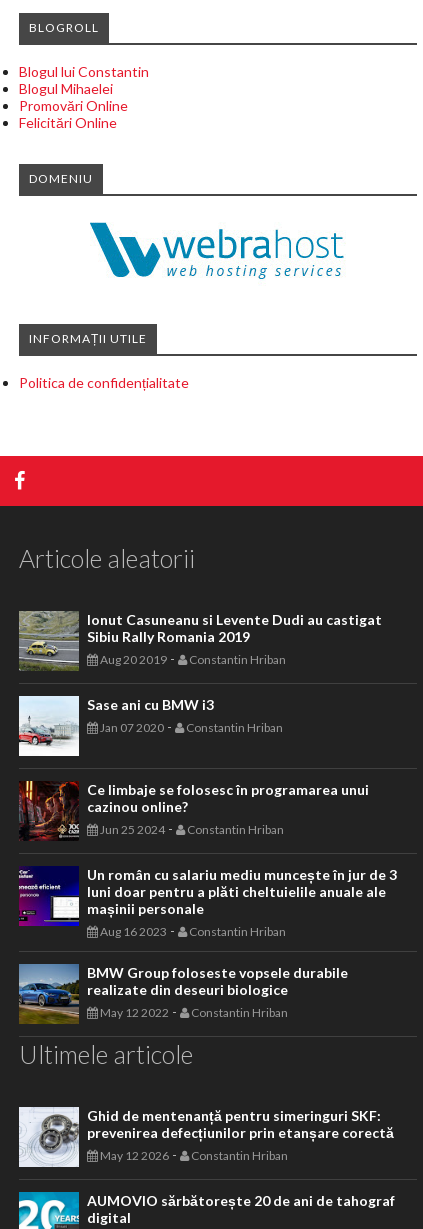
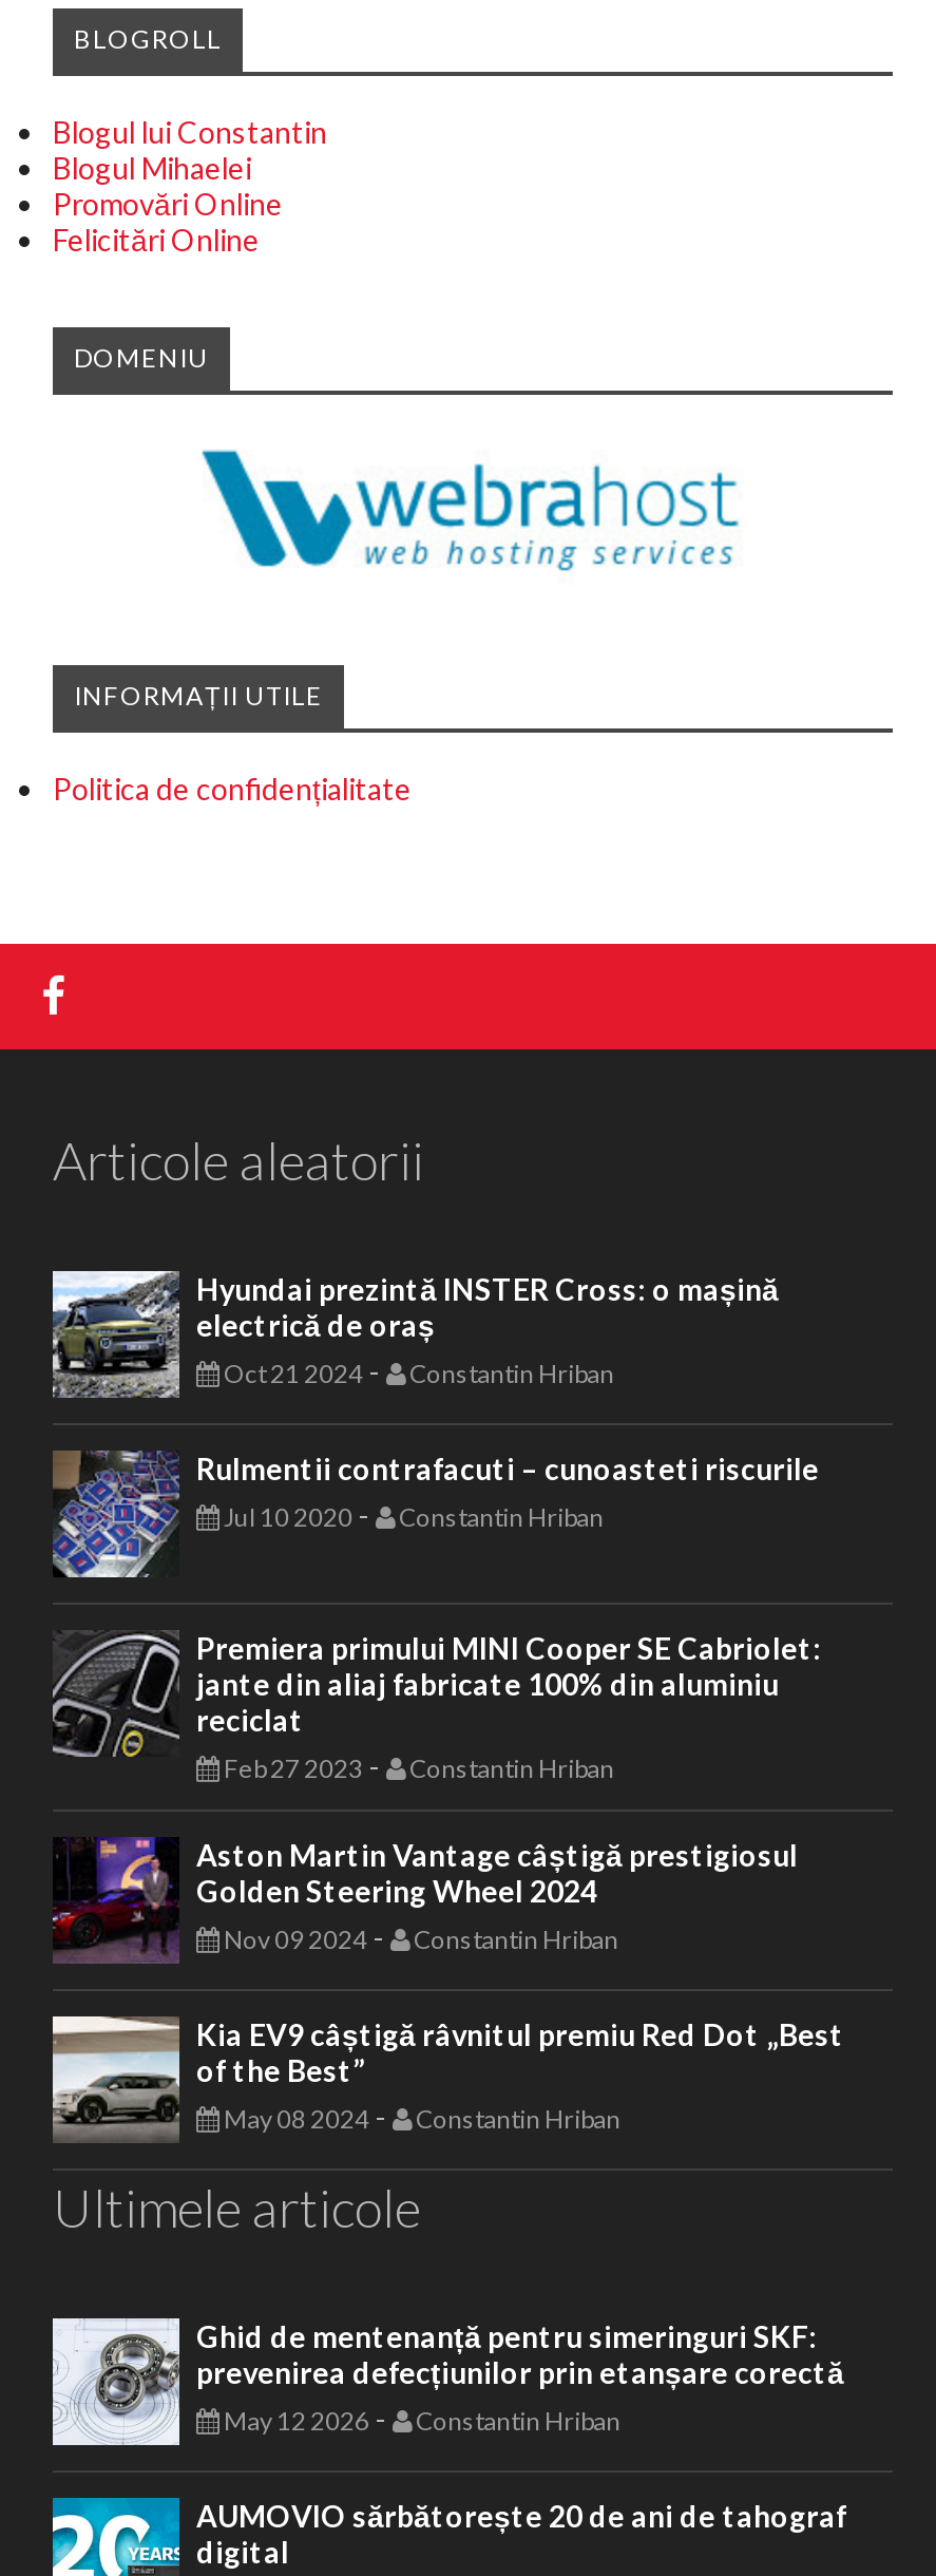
- [image]
- Ionut Casuneanu si Levente Dudi au castigat
- Sibiu Rally Romania 2019
- Aug 20 2019 - Constantin Hriban
+ [image]
+ Hyundai prezintă INSTER Cross: o mașină
+ electrică de oraș
+ Oct 21 2024 - Constantin Hriban

- [image]
- Sase ani cu BMW i3
- Jan 07 2020 - Constantin Hriban
+ [image]
+ Rulmentii contrafacuti – cunoasteti riscurile
+ Jul 10 2020 - Constantin Hriban

- [image]
- Ce limbaje se folosesc în programarea unui
- cazinou online?
- Jun 25 2024 - Constantin Hriban
+ [image]
+ Premiera primului MINI Cooper SE Cabriolet:
+ jante din aliaj fabricate 100% din aluminiu
+ reciclat
+ Feb 27 2023 - Constantin Hriban

- [image]
- Un român cu salariu mediu muncește în jur de 3
- luni doar pentru a plăti cheltuielile anuale ale
- mașinii personale
- Aug 16 2023 - Constantin Hriban
+ [image]
+ Aston Martin Vantage câștigă prestigiosul
+ Golden Steering Wheel 2024
+ Nov 09 2024 - Constantin Hriban

- [image]
- BMW Group foloseste vopsele durabile
- realizate din deseuri biologice
- May 12 2022 - Constantin Hriban
+ [image]
+ Kia EV9 câștigă râvnitul premiu Red Dot „Best
+ of the Best”
+ May 08 2024 - Constantin Hriban
